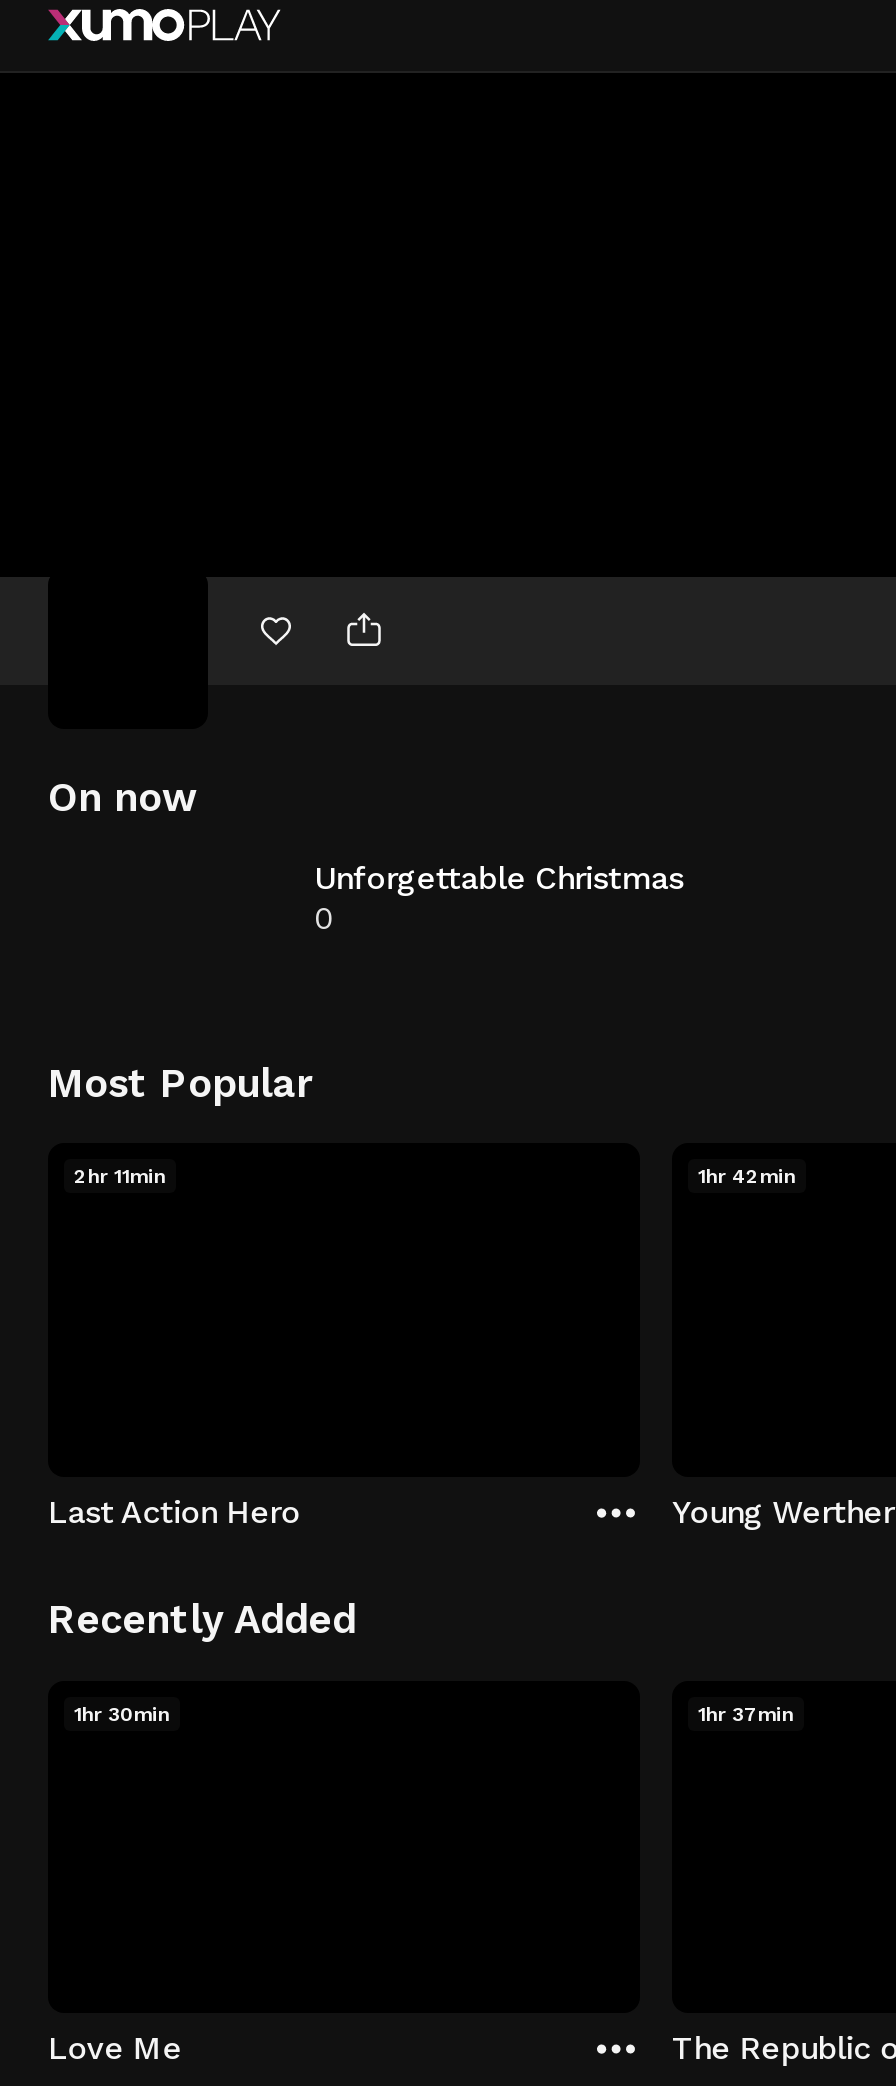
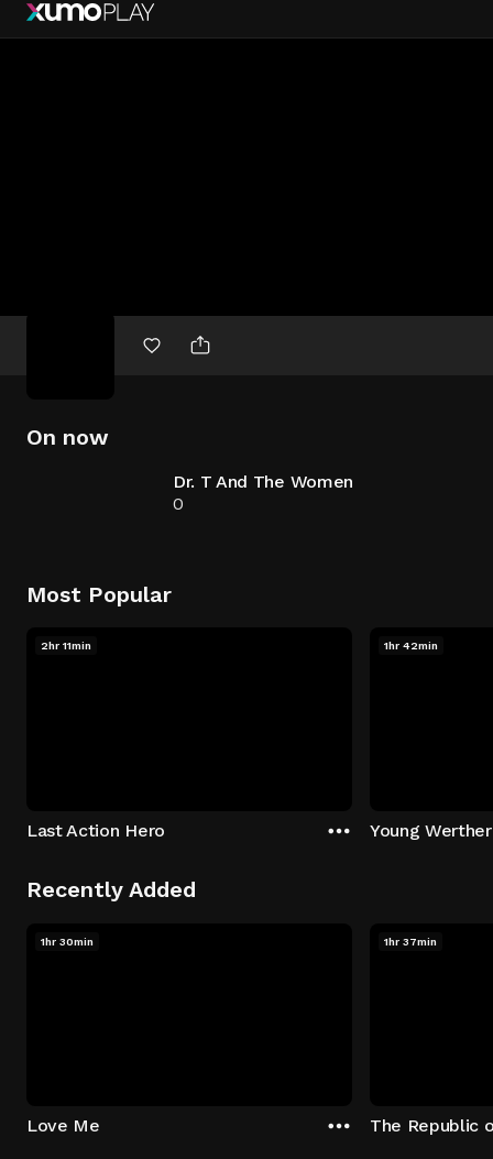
- Unforgettable Christmas
+ Dr. T And The Women
